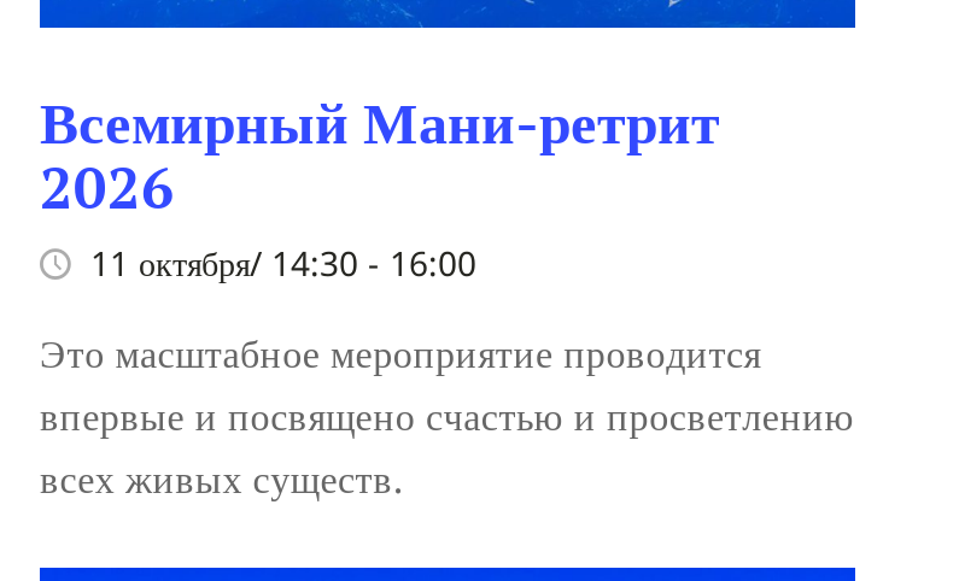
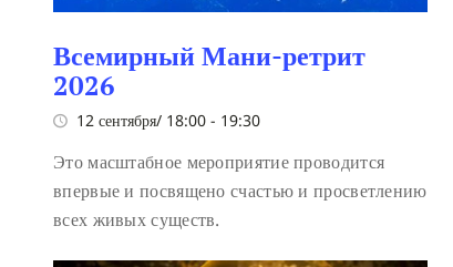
- 11 октября/ 14:30 - 16:00
+ 12 сентября/ 18:00 - 19:30
